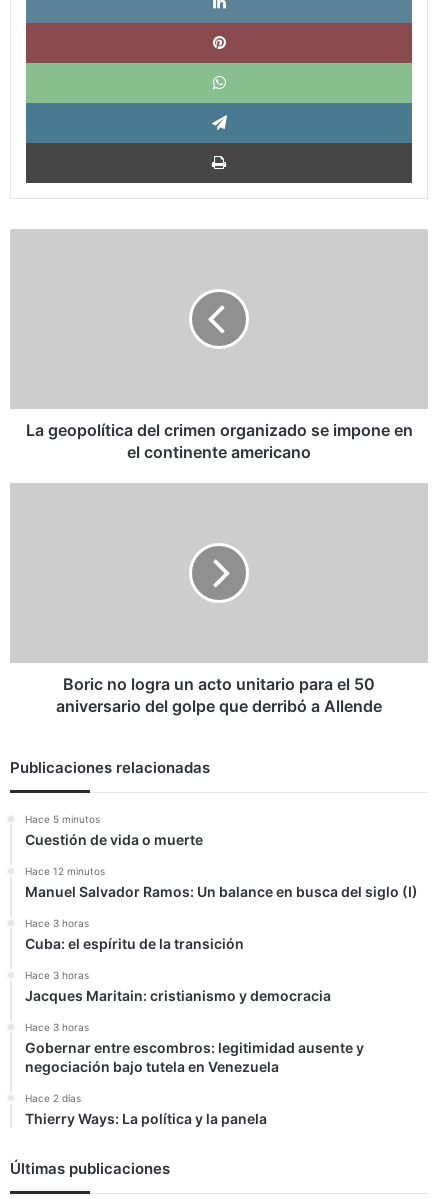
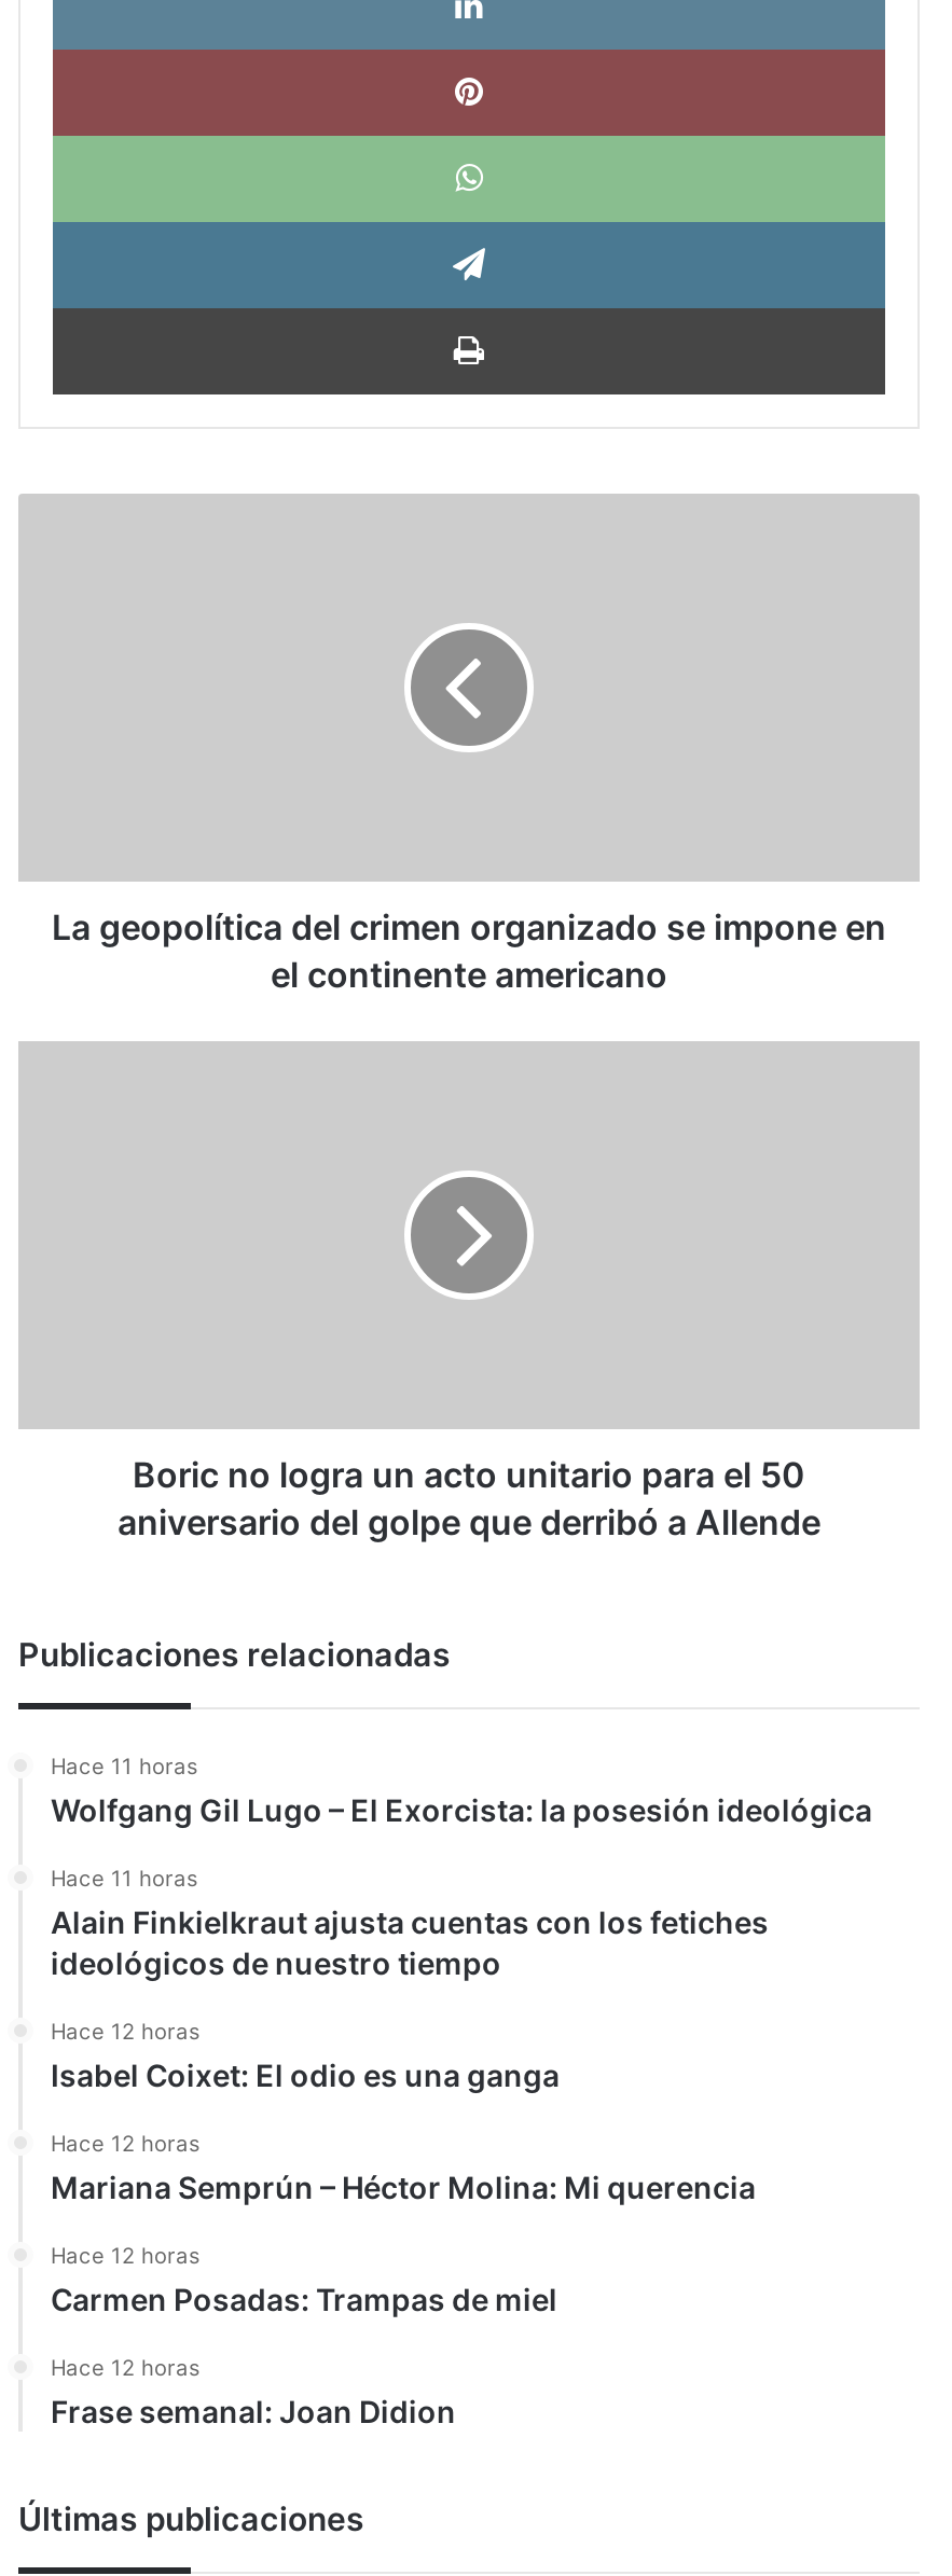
- Hace 5 minutos
- Cuestión de vida o muerte
+ Hace 11 horas
+ Wolfgang Gil Lugo – El Exorcista: la posesión ideológica

- Hace 12 minutos
- Manuel Salvador Ramos: Un balance en busca del siglo (I)
+ Hace 11 horas
+ Alain Finkielkraut ajusta cuentas con los fetiches
+ ideológicos de nuestro tiempo

- Hace 3 horas
- Cuba: el espíritu de la transición
+ Hace 12 horas
+ Isabel Coixet: El odio es una ganga

- Hace 3 horas
- Jacques Maritain: cristianismo y democracia
+ Hace 12 horas
+ Mariana Semprún – Héctor Molina: Mi querencia

- Hace 3 horas
- Gobernar entre escombros: legitimidad ausente y
- negociación bajo tutela en Venezuela
+ Hace 12 horas
+ Carmen Posadas: Trampas de miel

- Hace 2 días
- Thierry Ways: La política y la panela
+ Hace 12 horas
+ Frase semanal: Joan Didion
